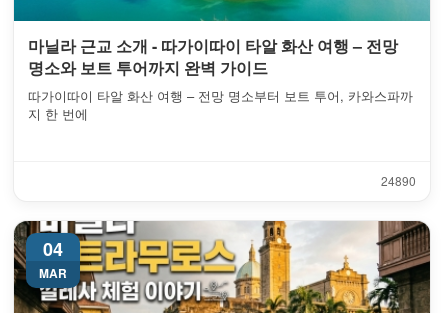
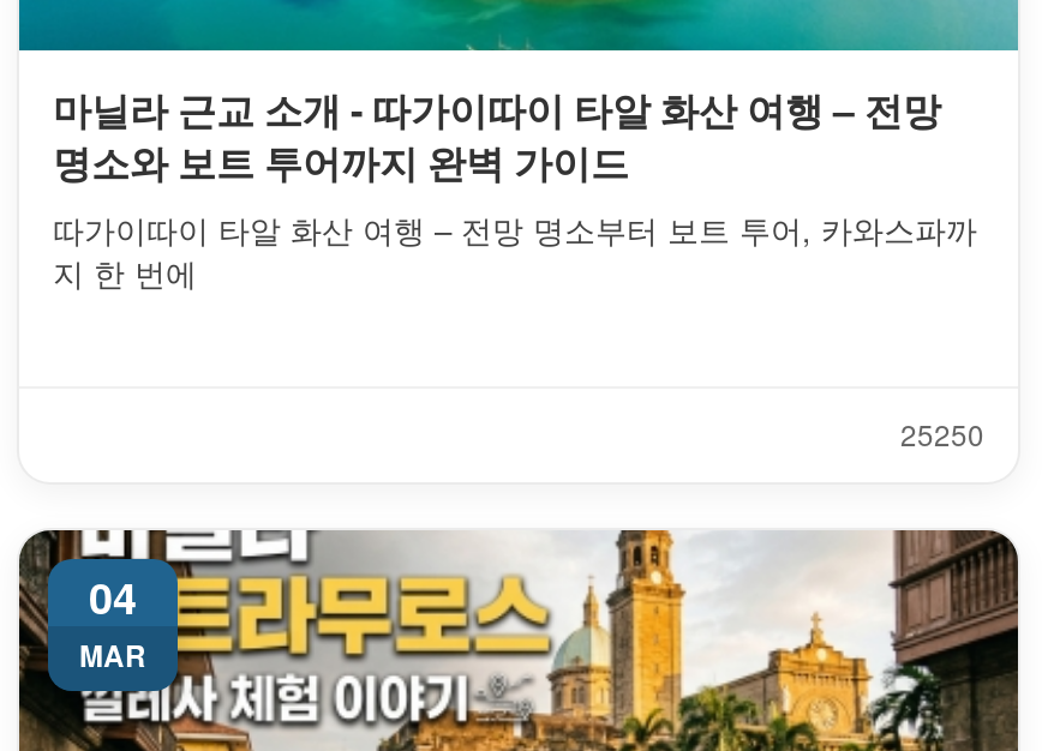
- 24890
+ 25250
